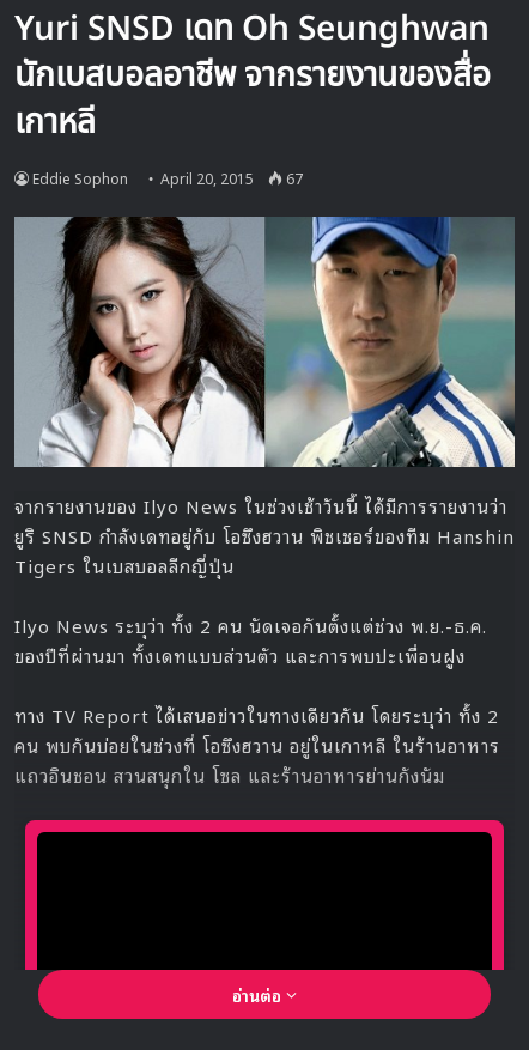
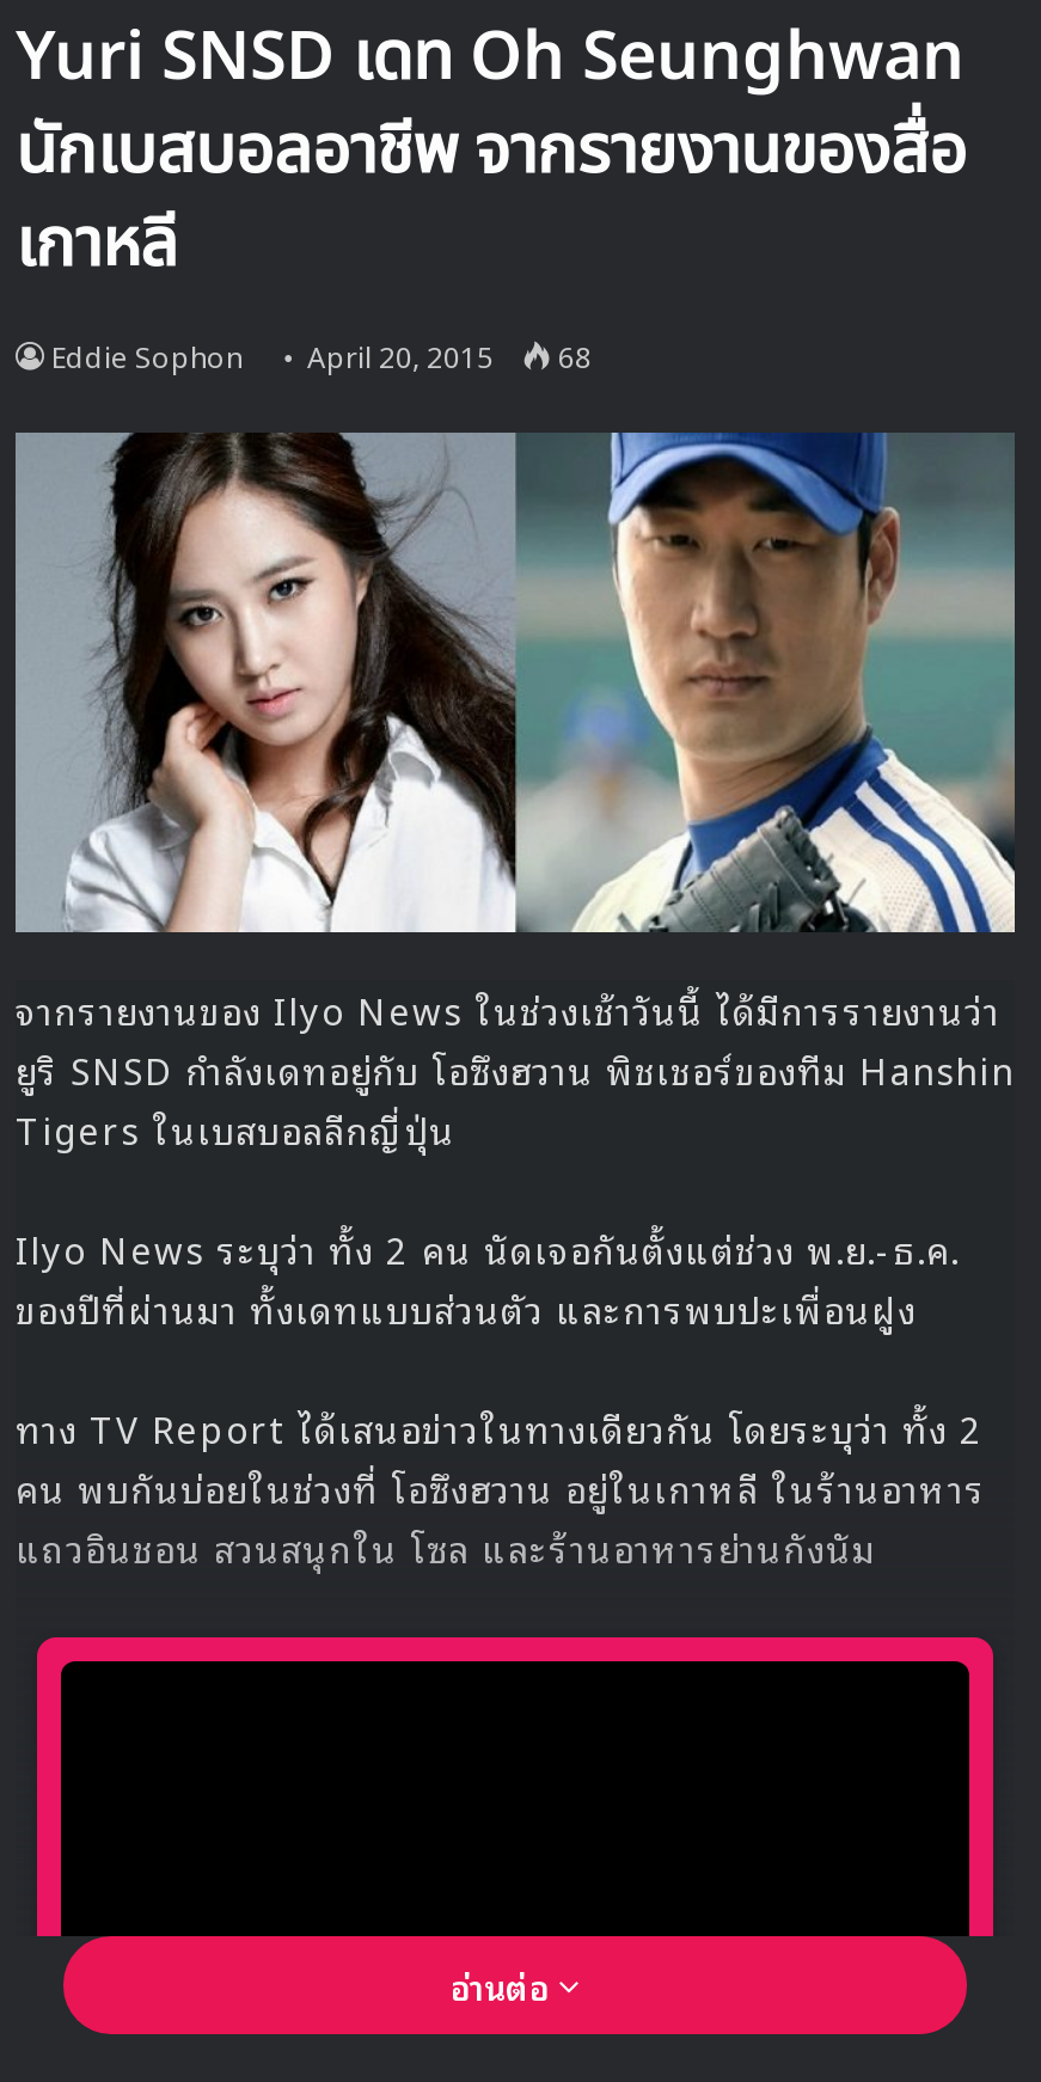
- Eddie Sophon April 20, 2015 67
+ Eddie Sophon April 20, 2015 68
